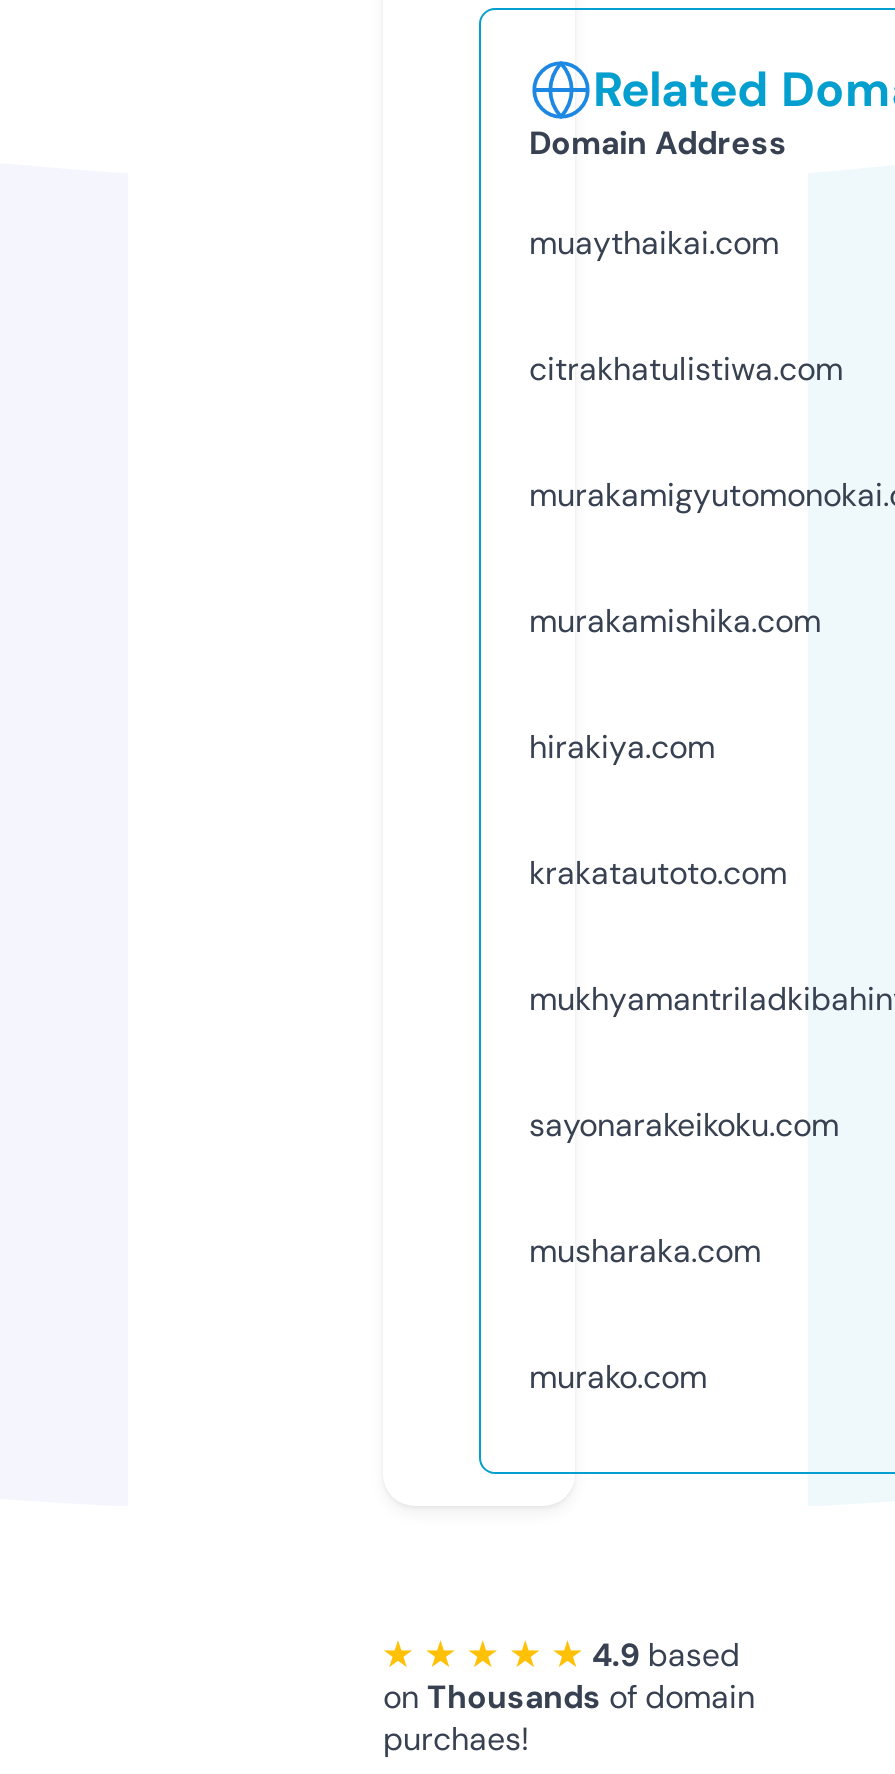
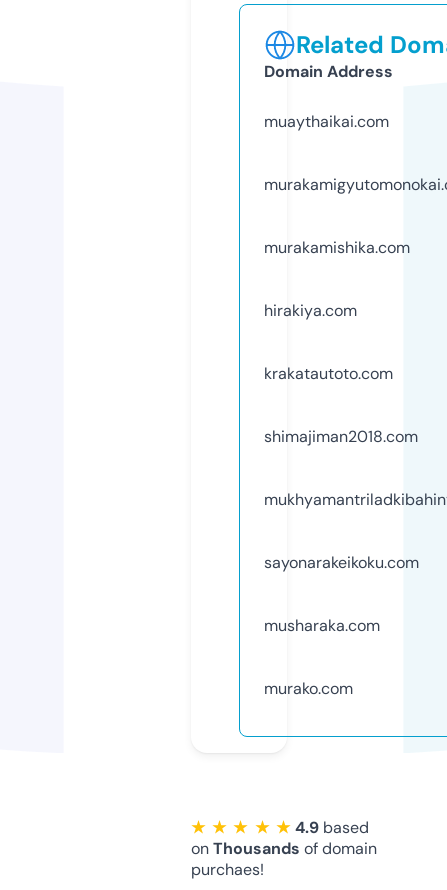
- citrakhatulistiwa.com

moved up: murakamishika.com | hirakiya.com | krakatautoto.com

+ shimajiman2018.com
